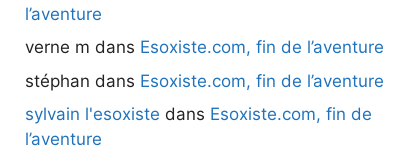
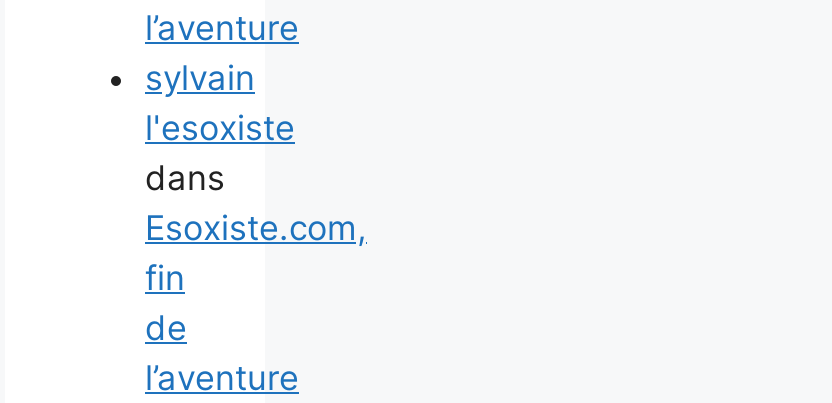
- verne m dans Esoxiste.com, fin de l’aventure
- stéphan dans Esoxiste.com, fin de l’aventure
- sylvain l'esoxiste dans Esoxiste.com, fin de
+ sylvain
+ l'esoxiste
+ dans
+ Esoxiste.com,
+ fin
+ de
